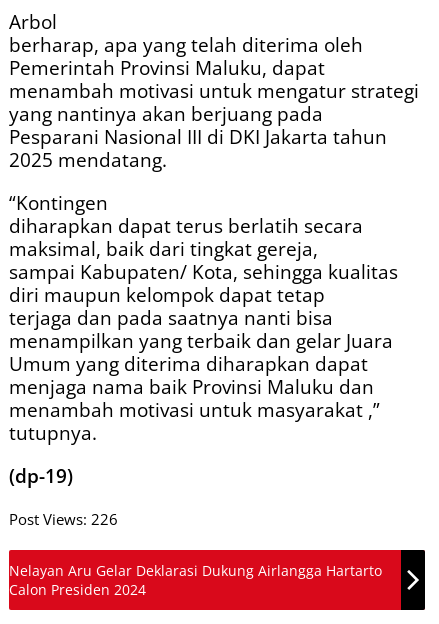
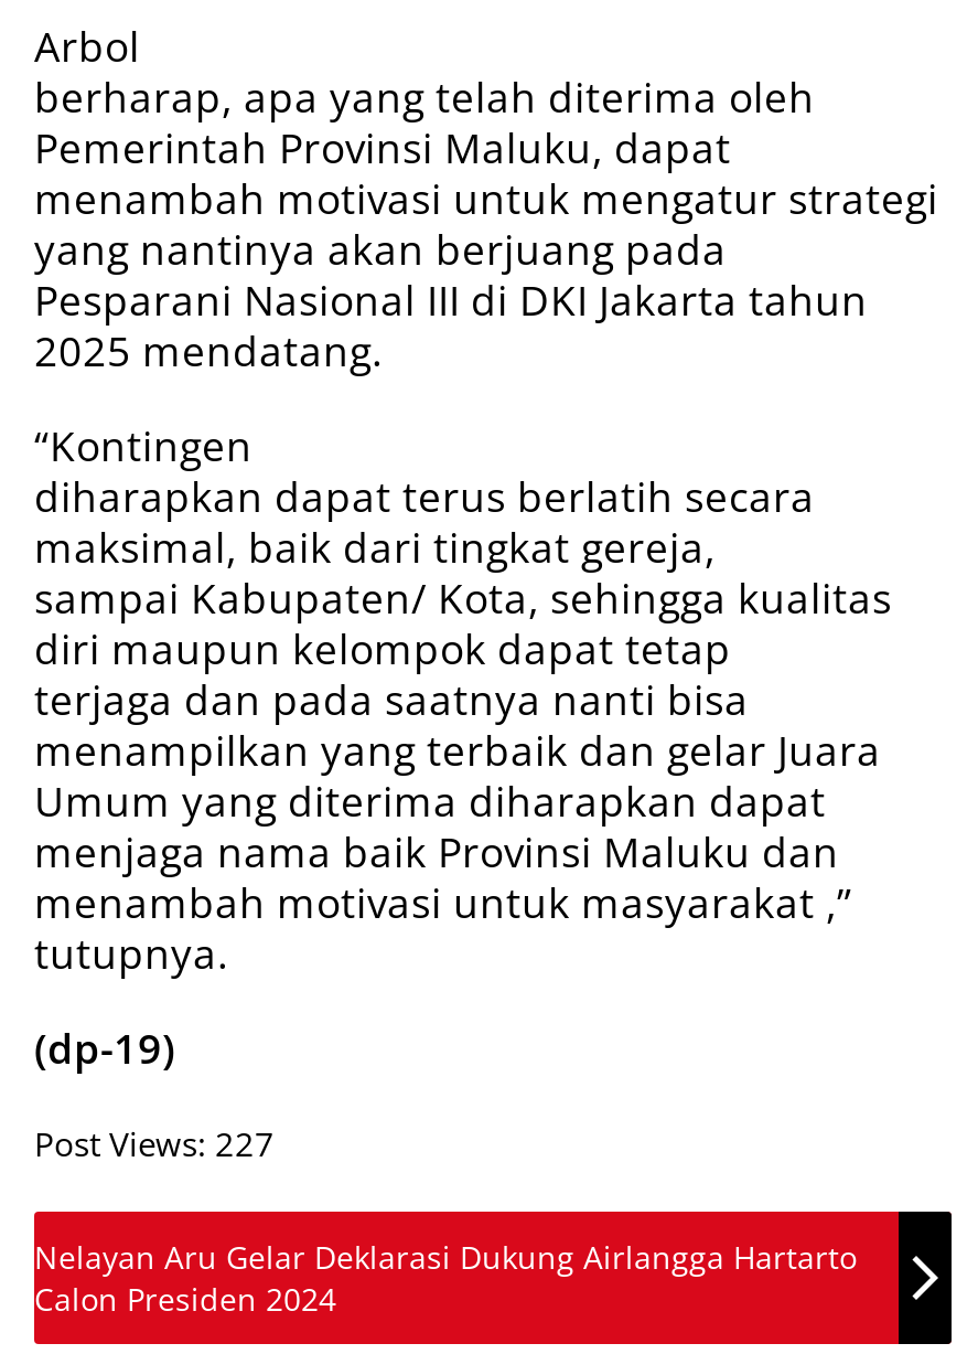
- Post Views: 226
+ Post Views: 227
